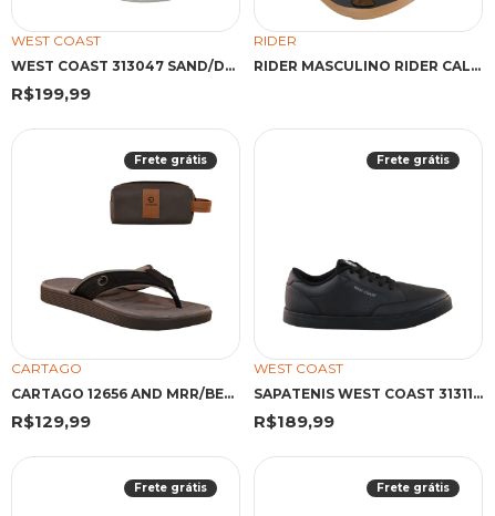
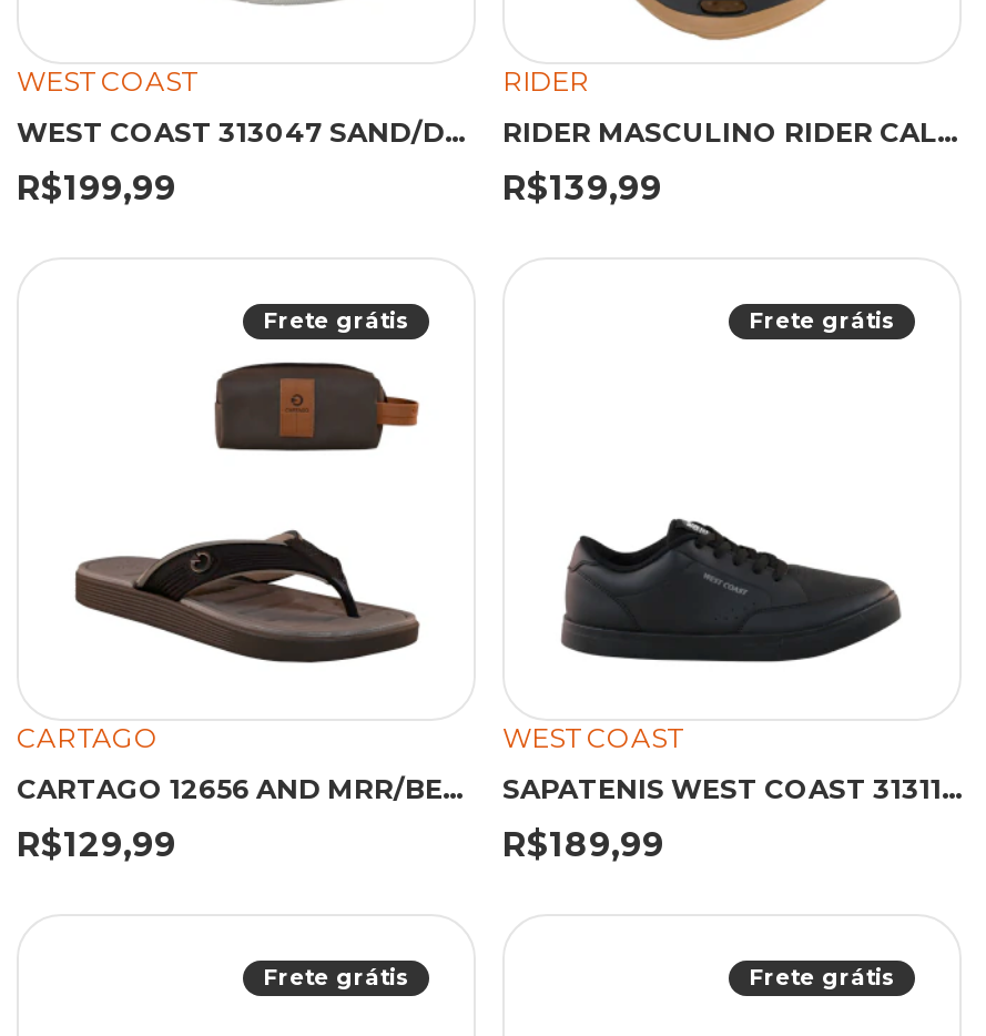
+ R$139,99
